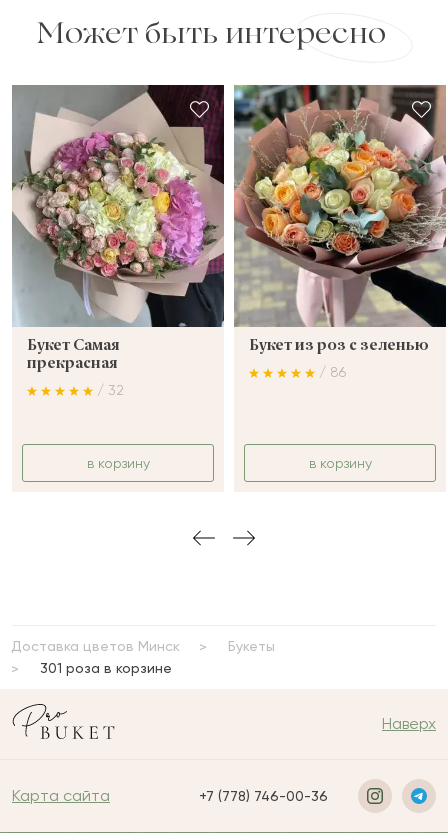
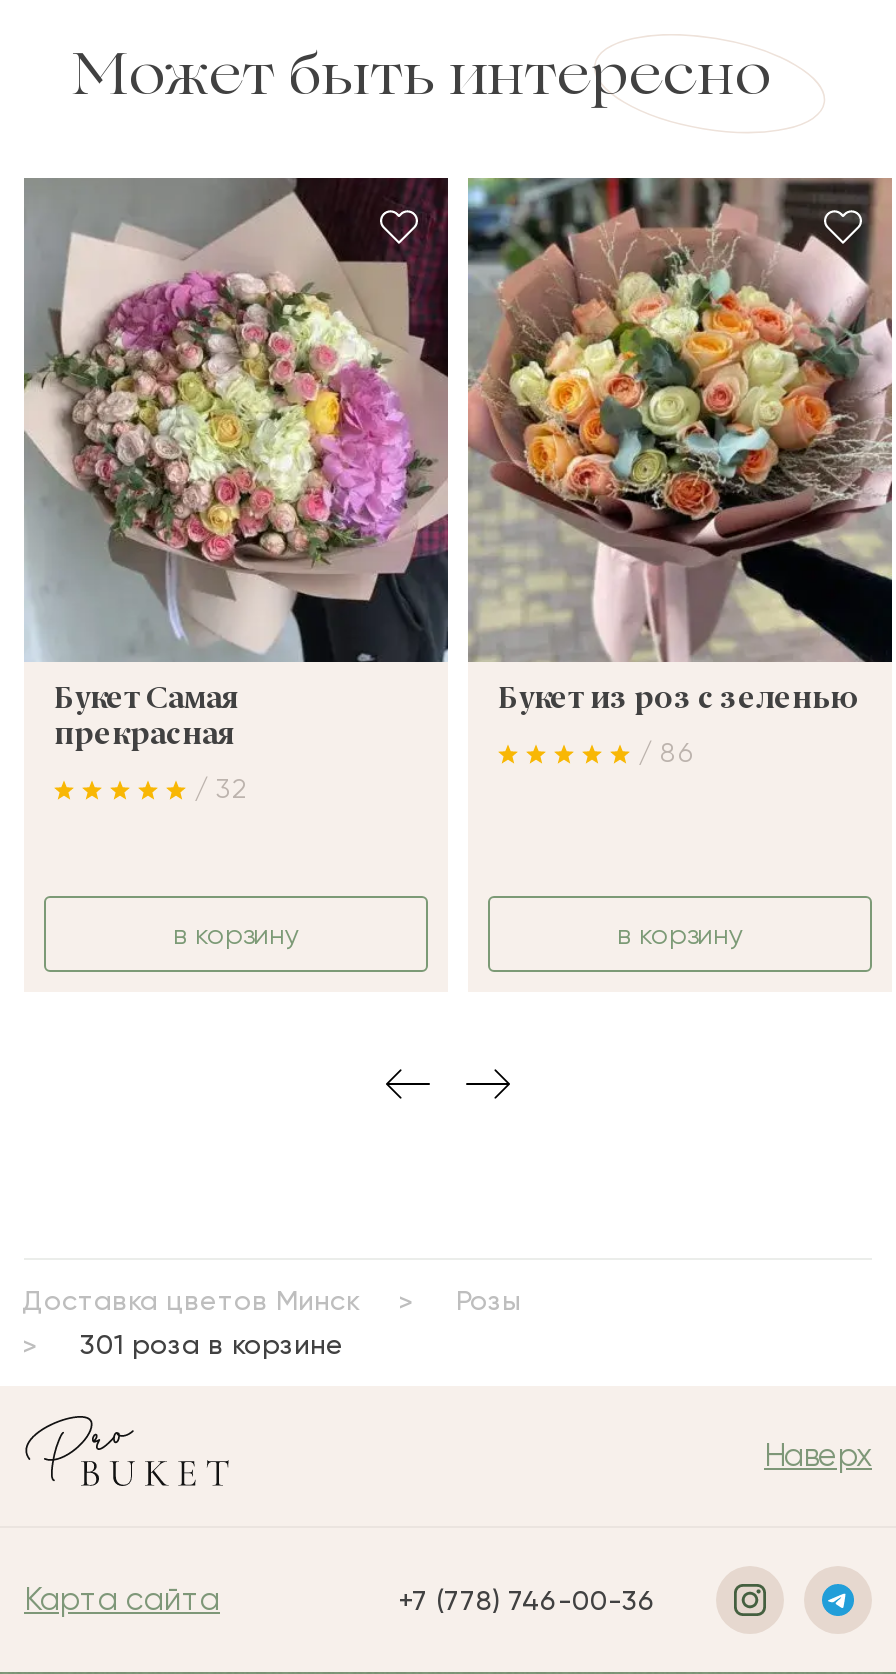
- Букеты
+ Розы
